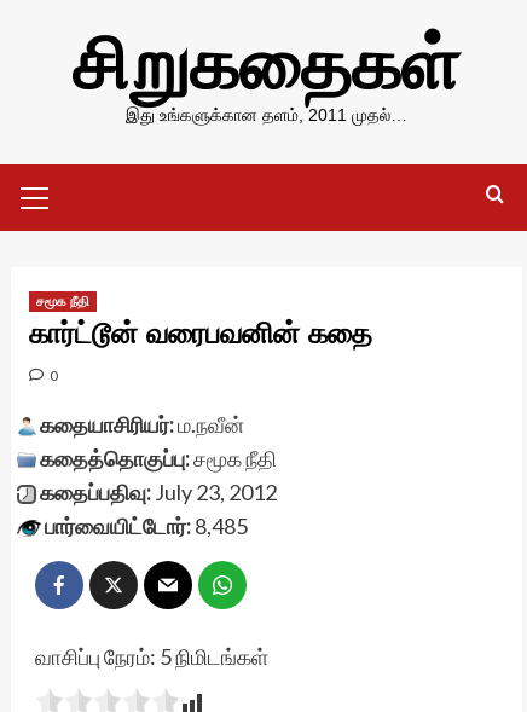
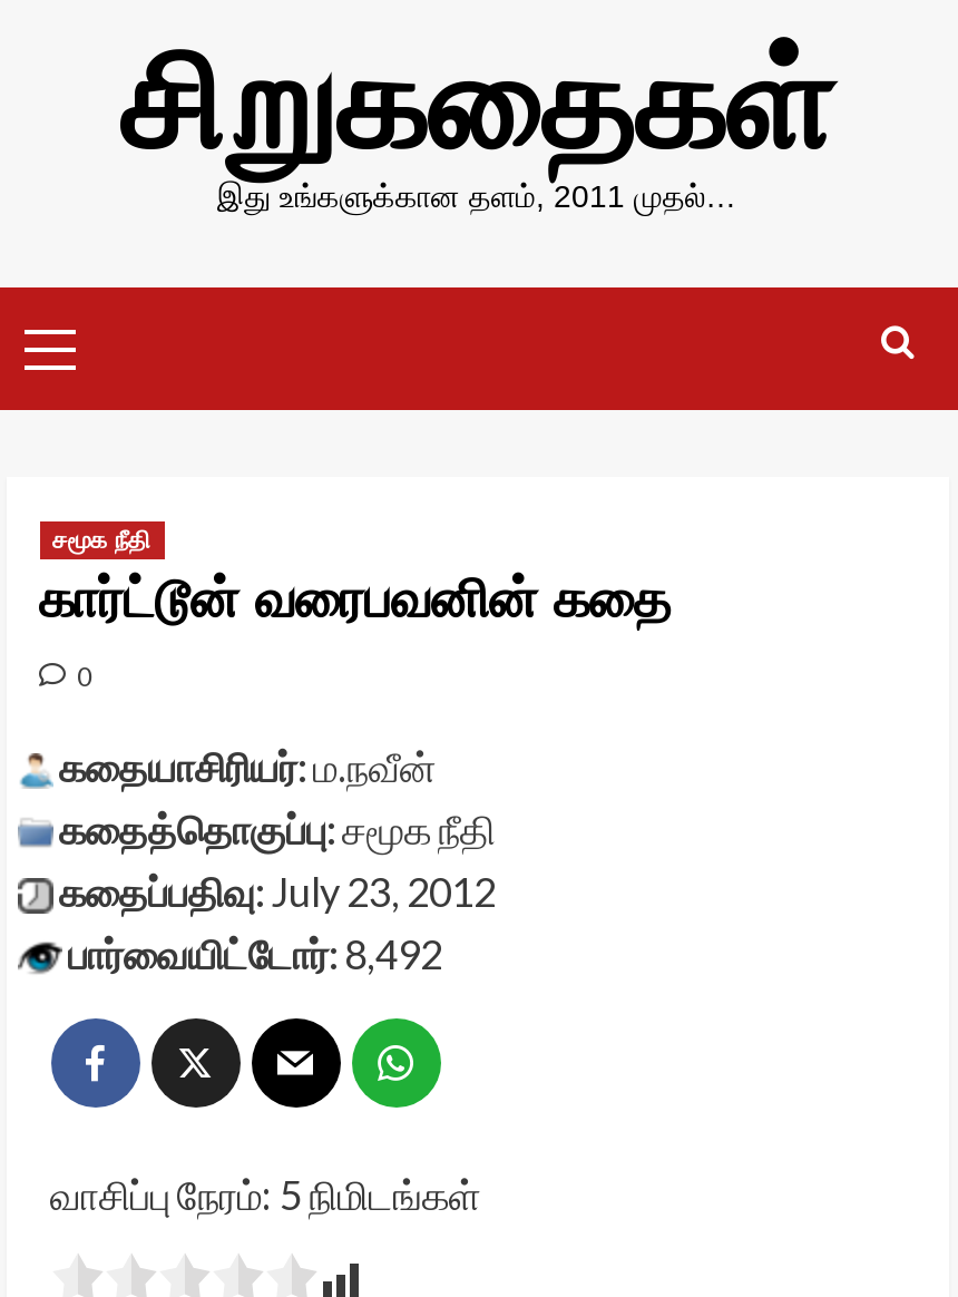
- பார்வையிட்டோர்: 8,485
+ பார்வையிட்டோர்: 8,492
